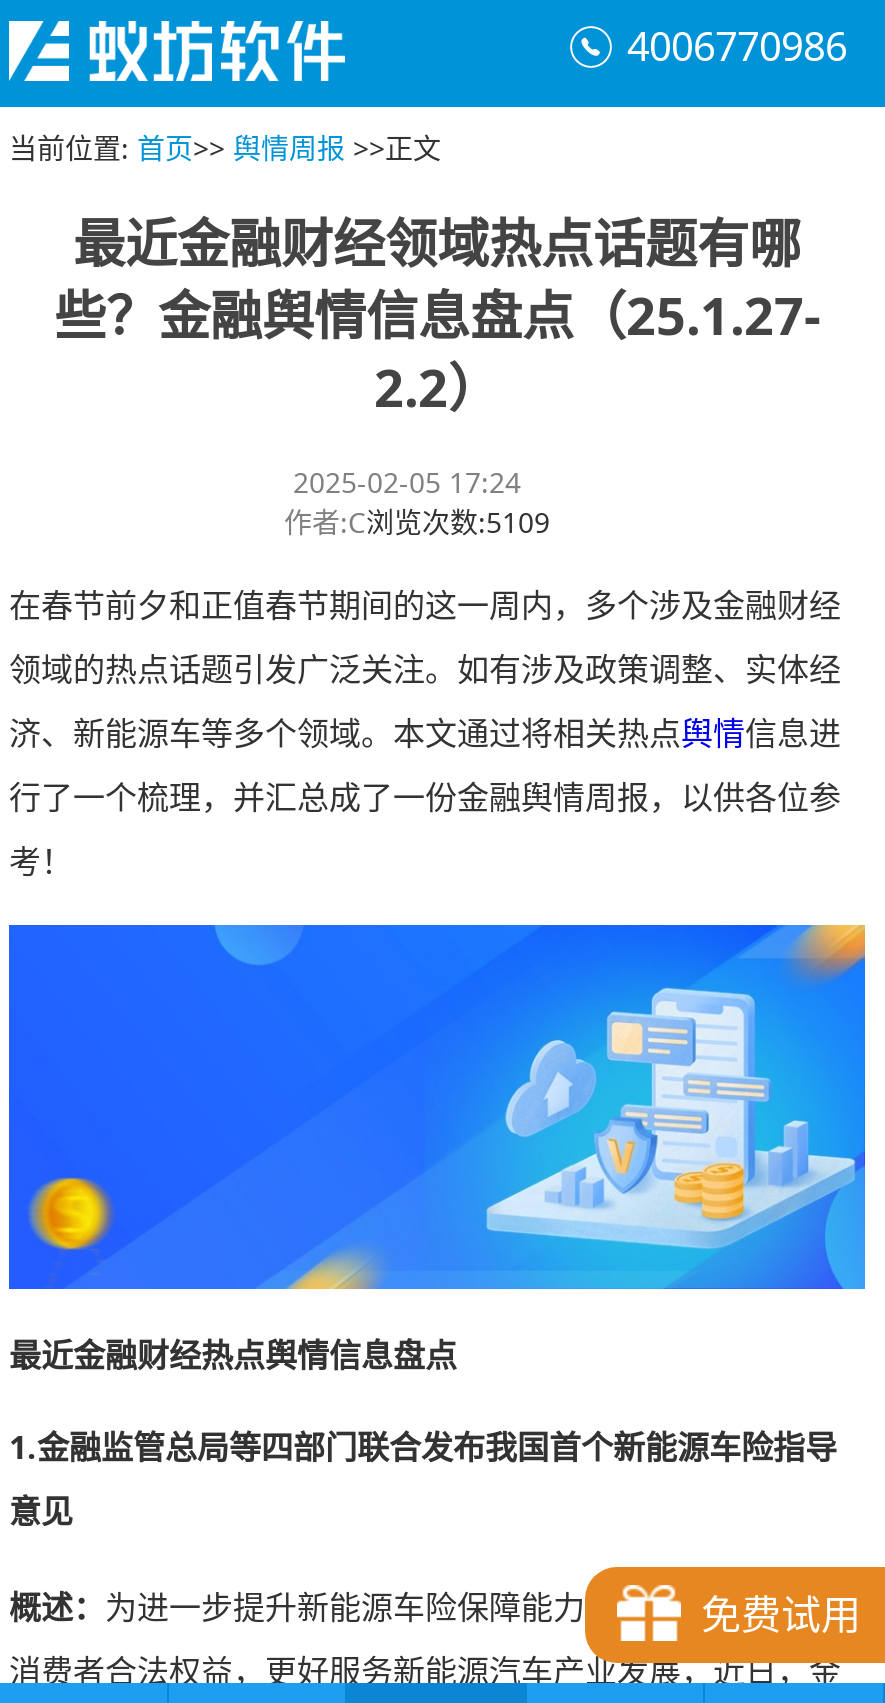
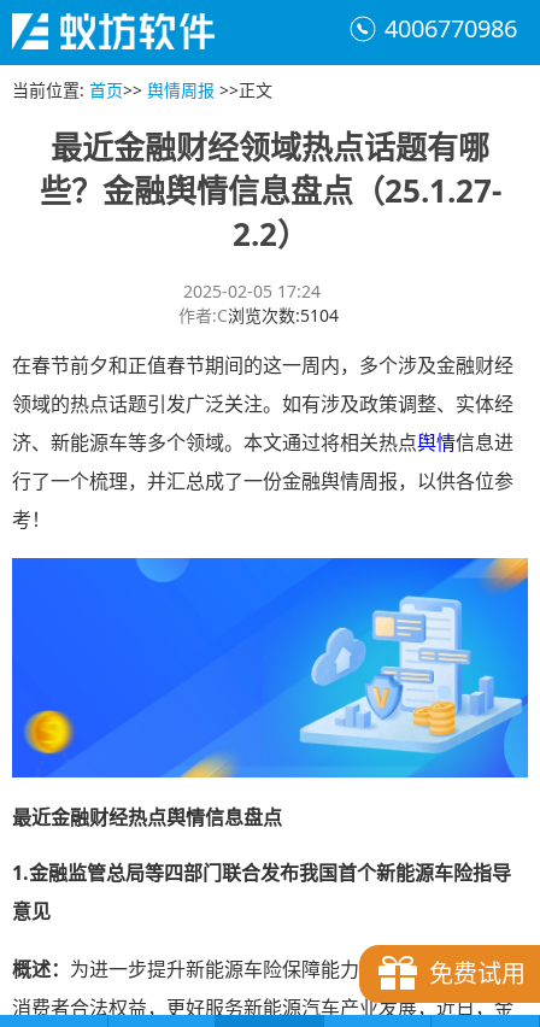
- 作者:C浏览次数:5109
+ 作者:C浏览次数:5104
